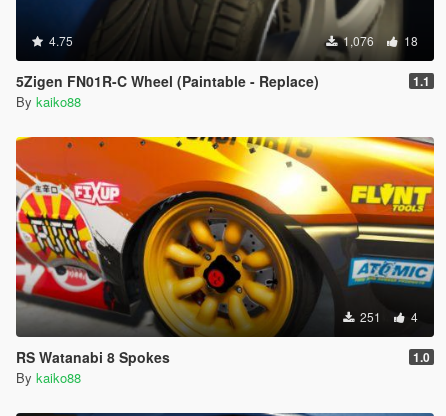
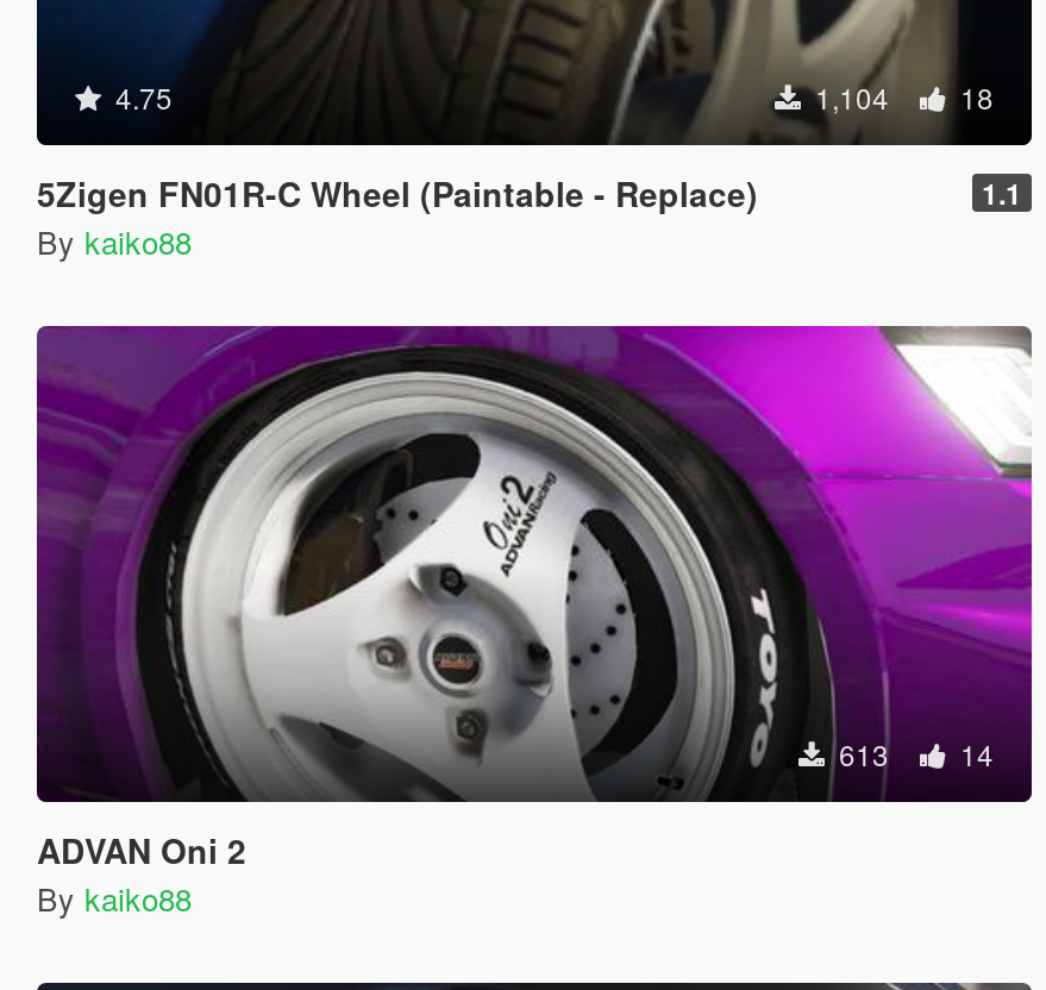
- 1,076 18
+ 1,104 18

- [image]
- 251
- 4
+ [image]
+ 613
+ 14

- RS Watanabi 8 Spokes
- 1.0
+ ADVAN Oni 2
